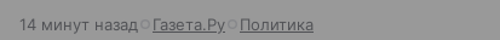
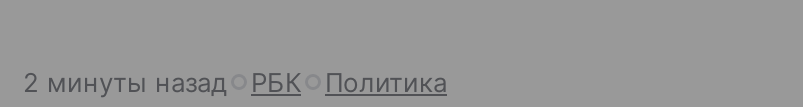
- 14 минут назад
- Газета.Ру
+ 2 минуты назад
+ РБК
